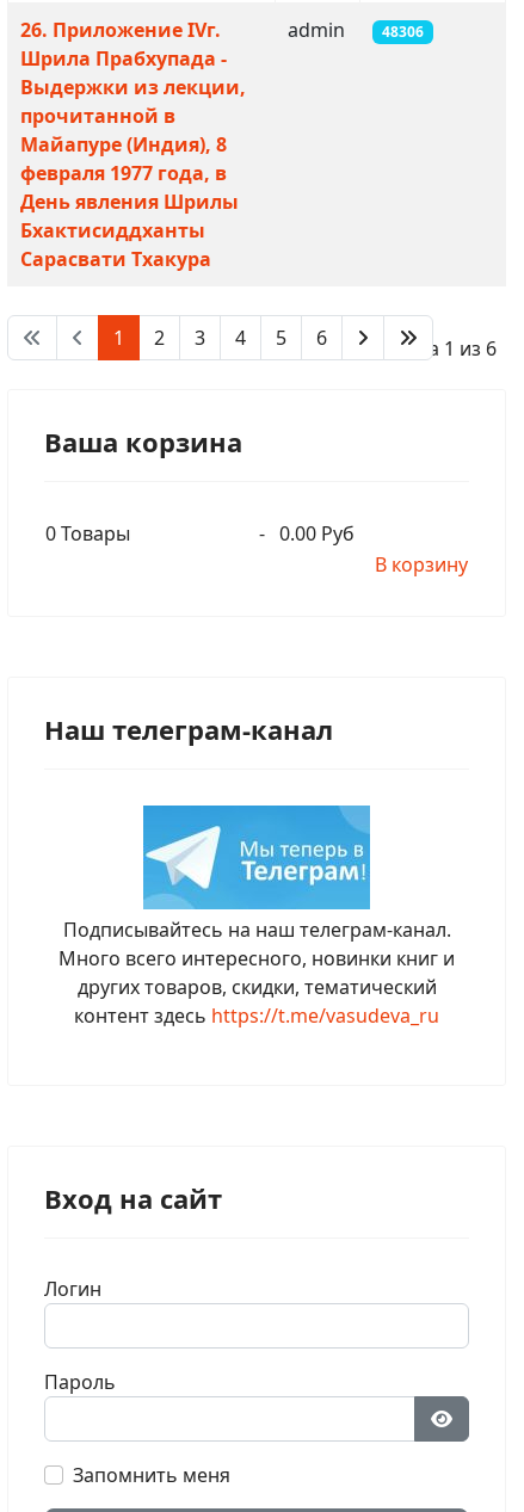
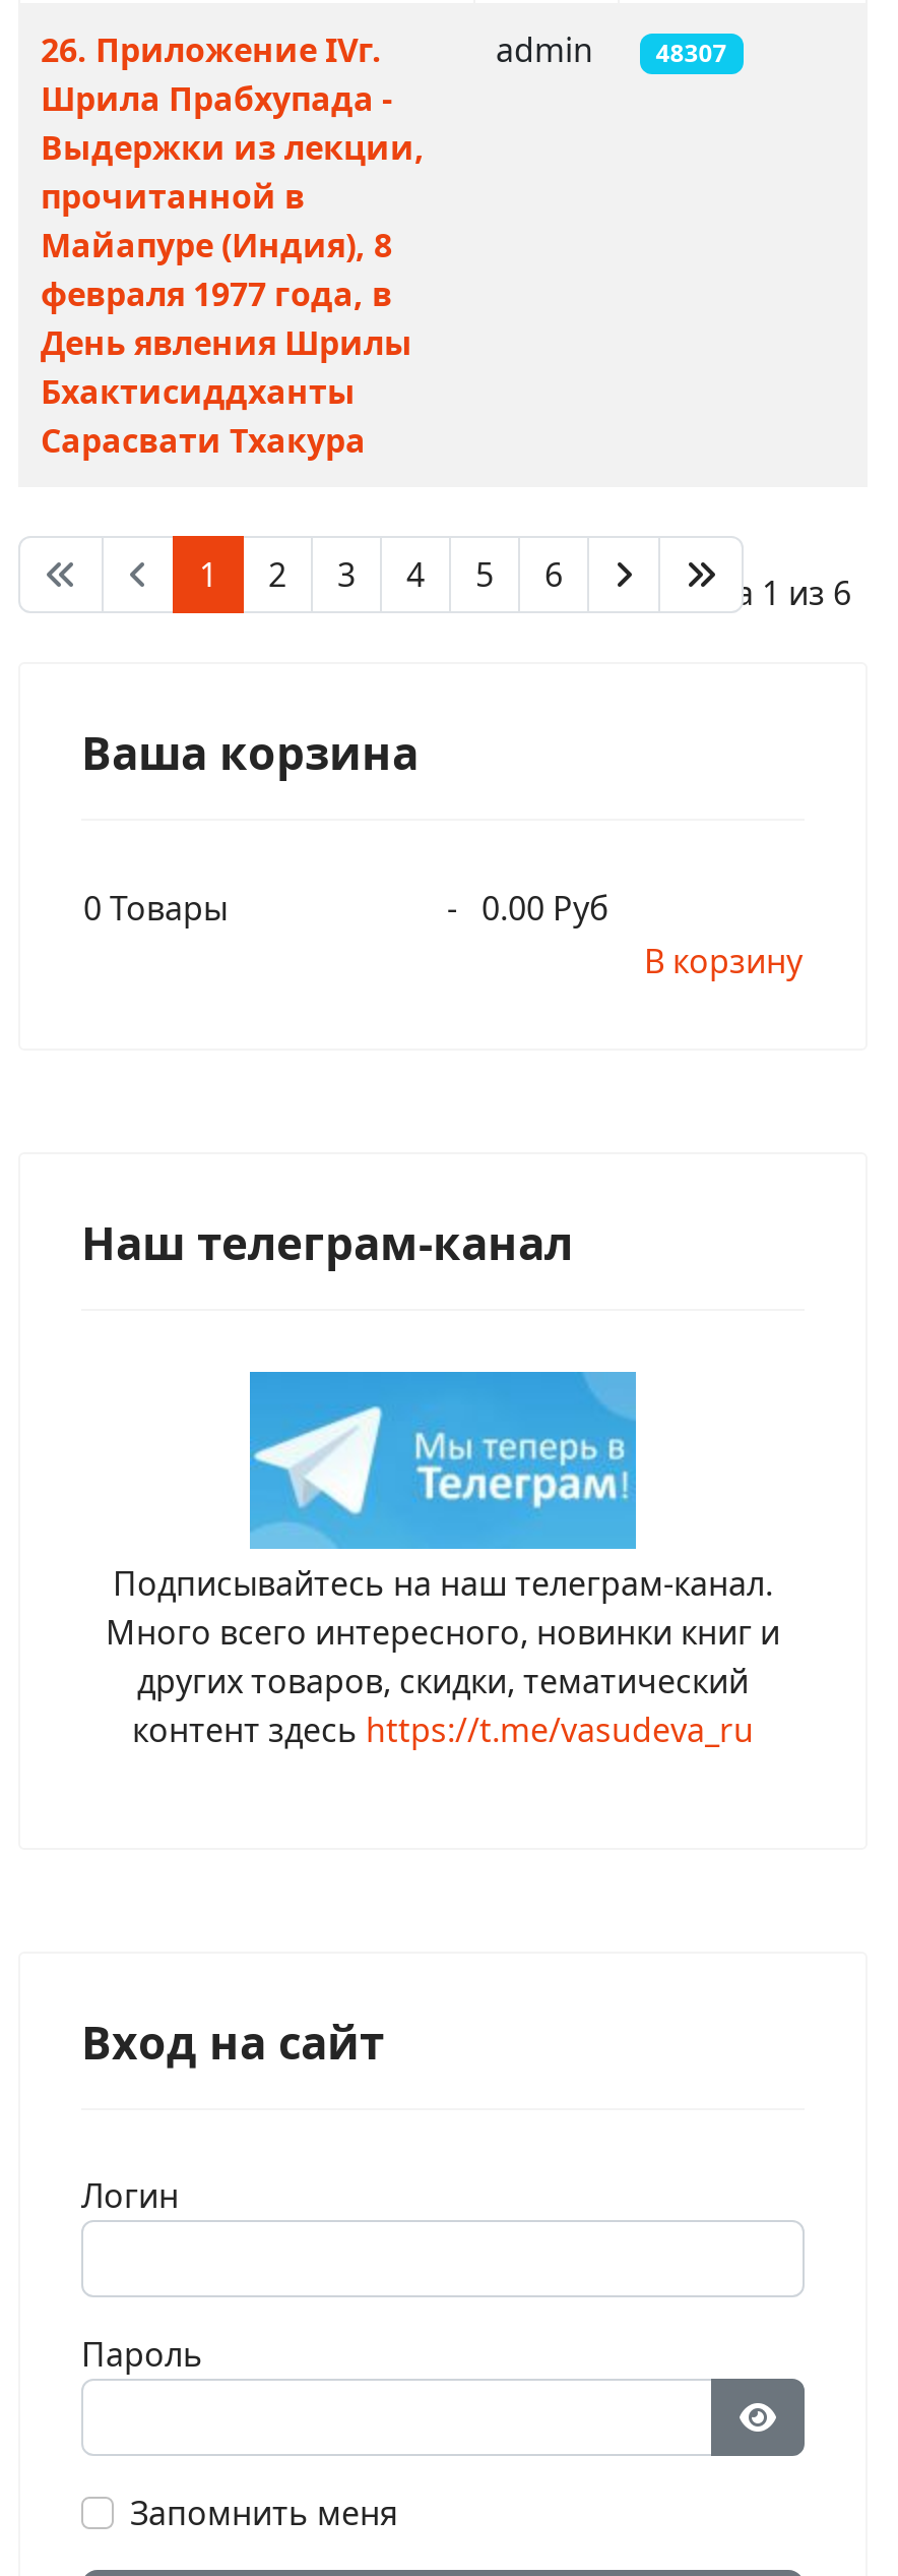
- admin 48306
+ admin 48307
